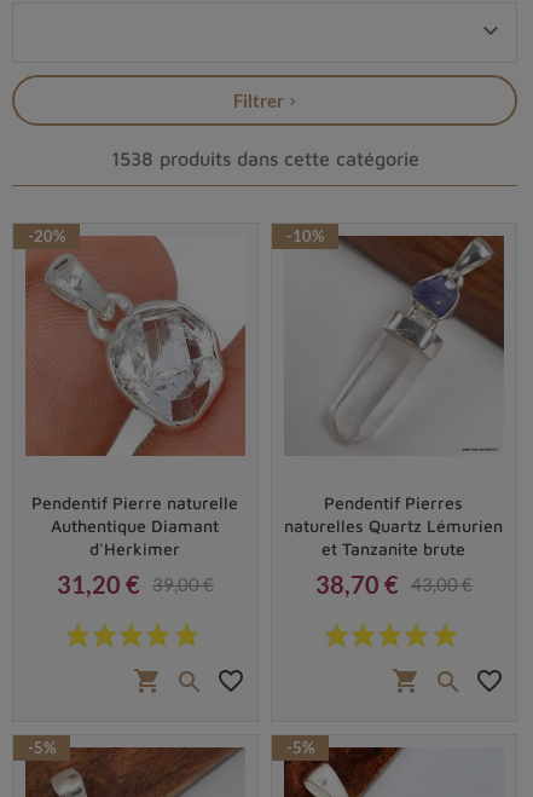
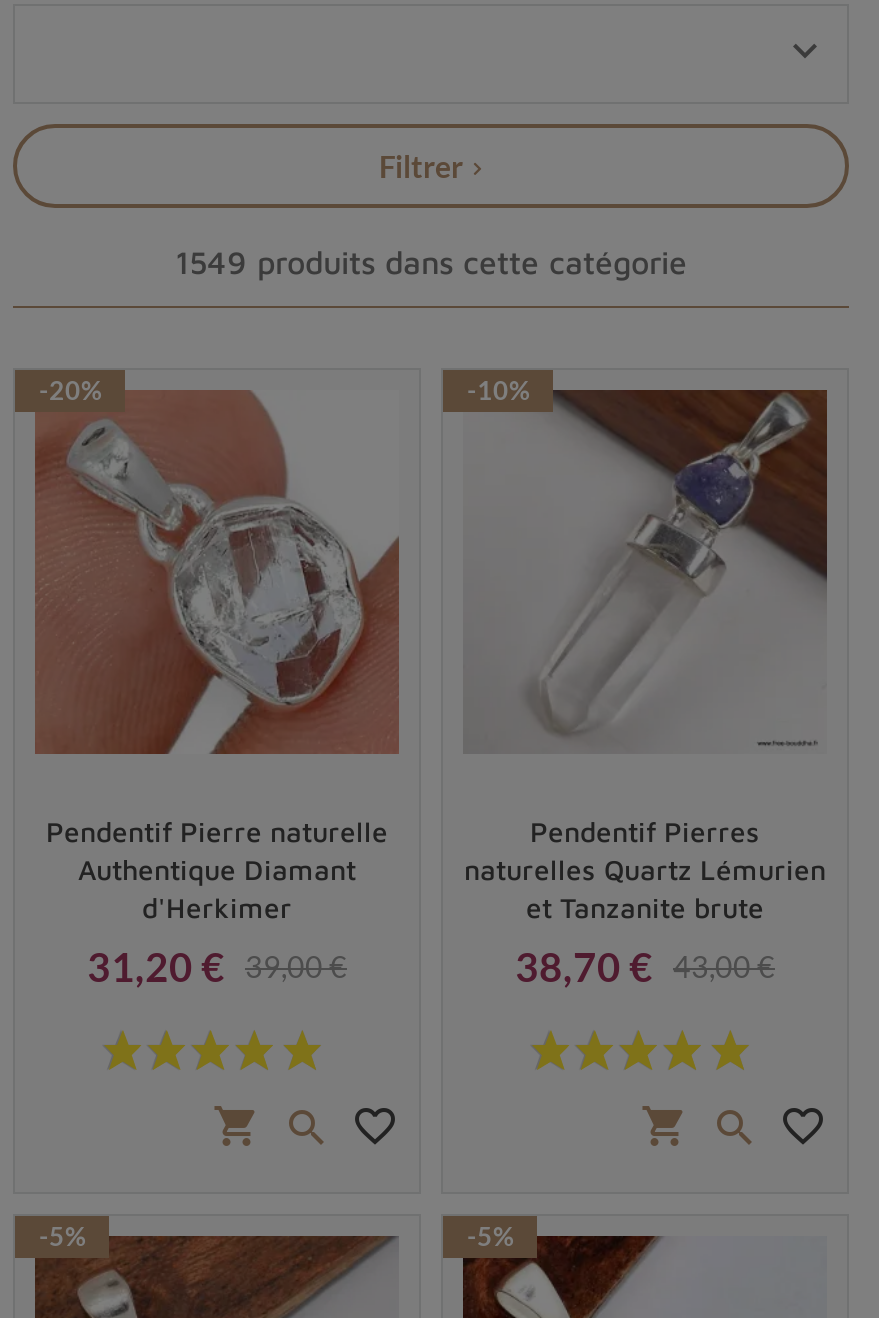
- 1538 produits dans cette catégorie
+ 1549 produits dans cette catégorie
